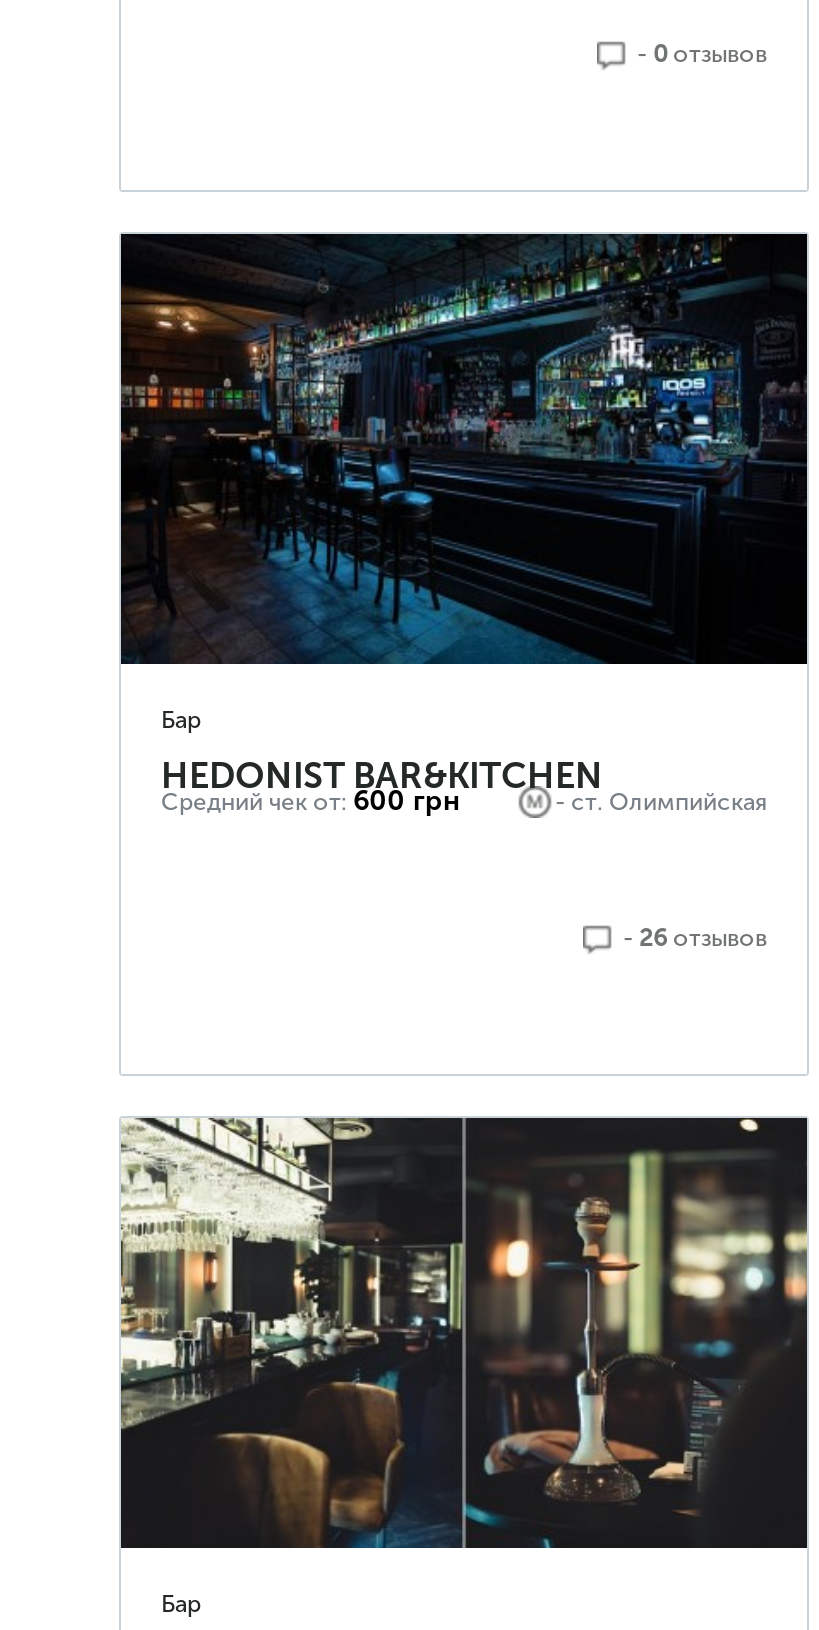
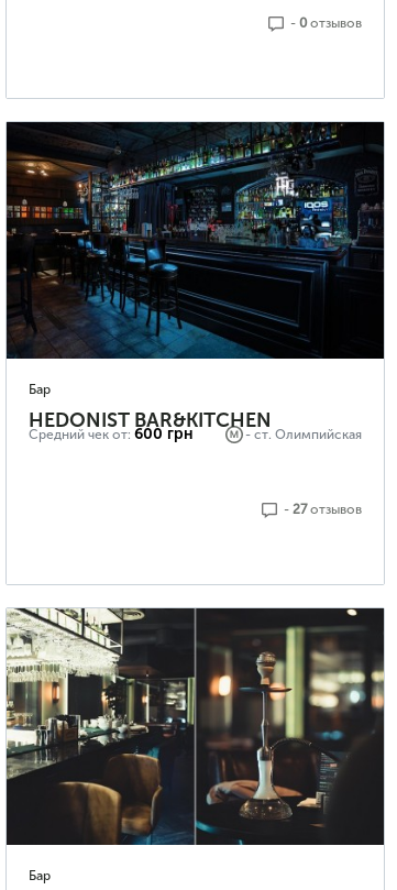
- - 26 отзывoв
+ - 27 отзывoв
